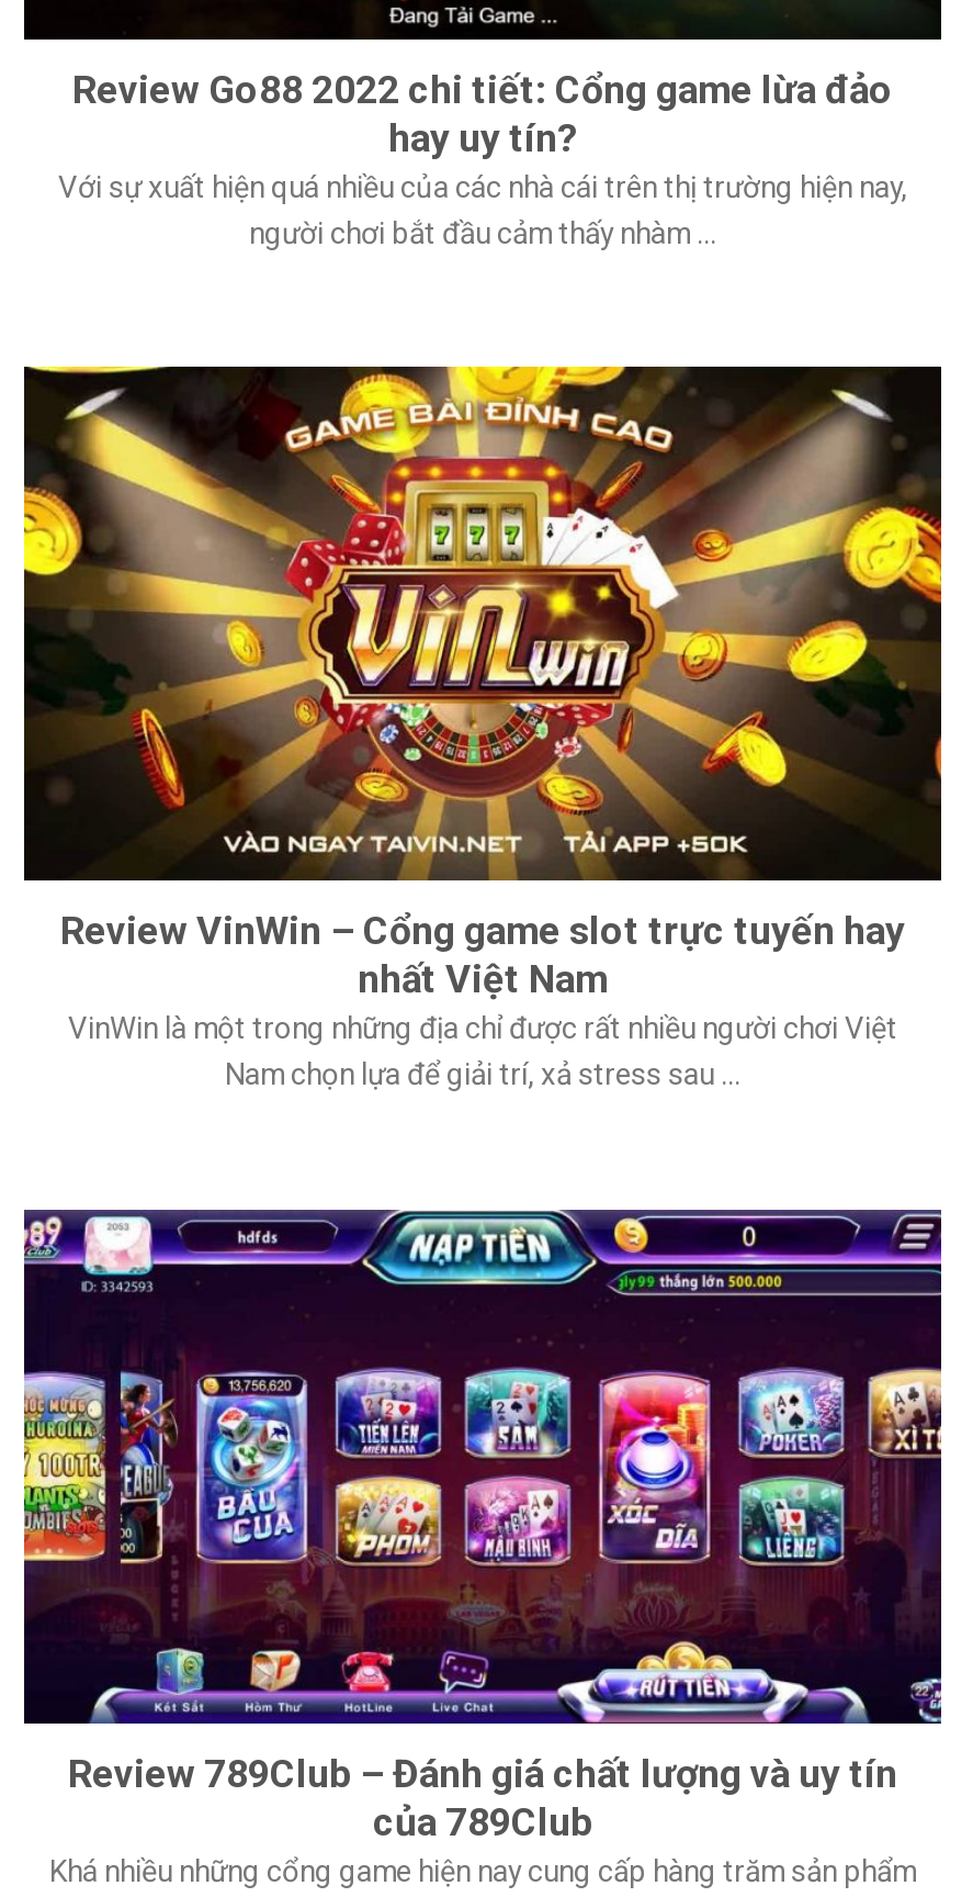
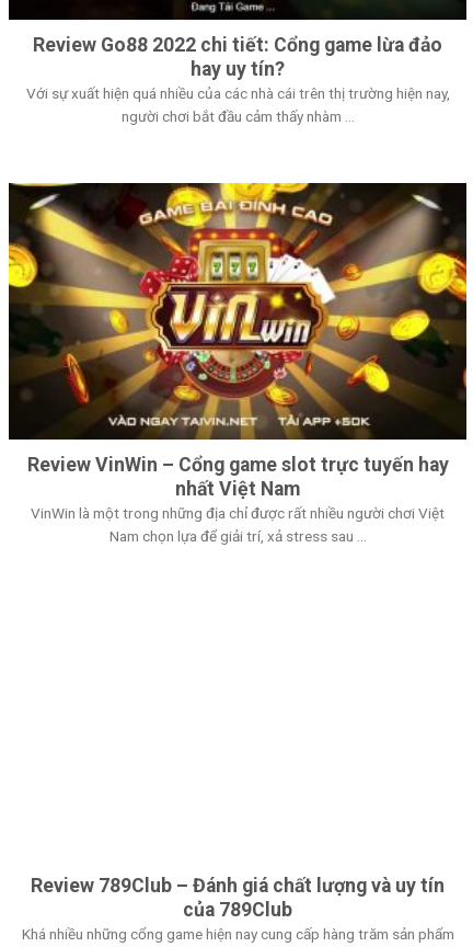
- [image]
